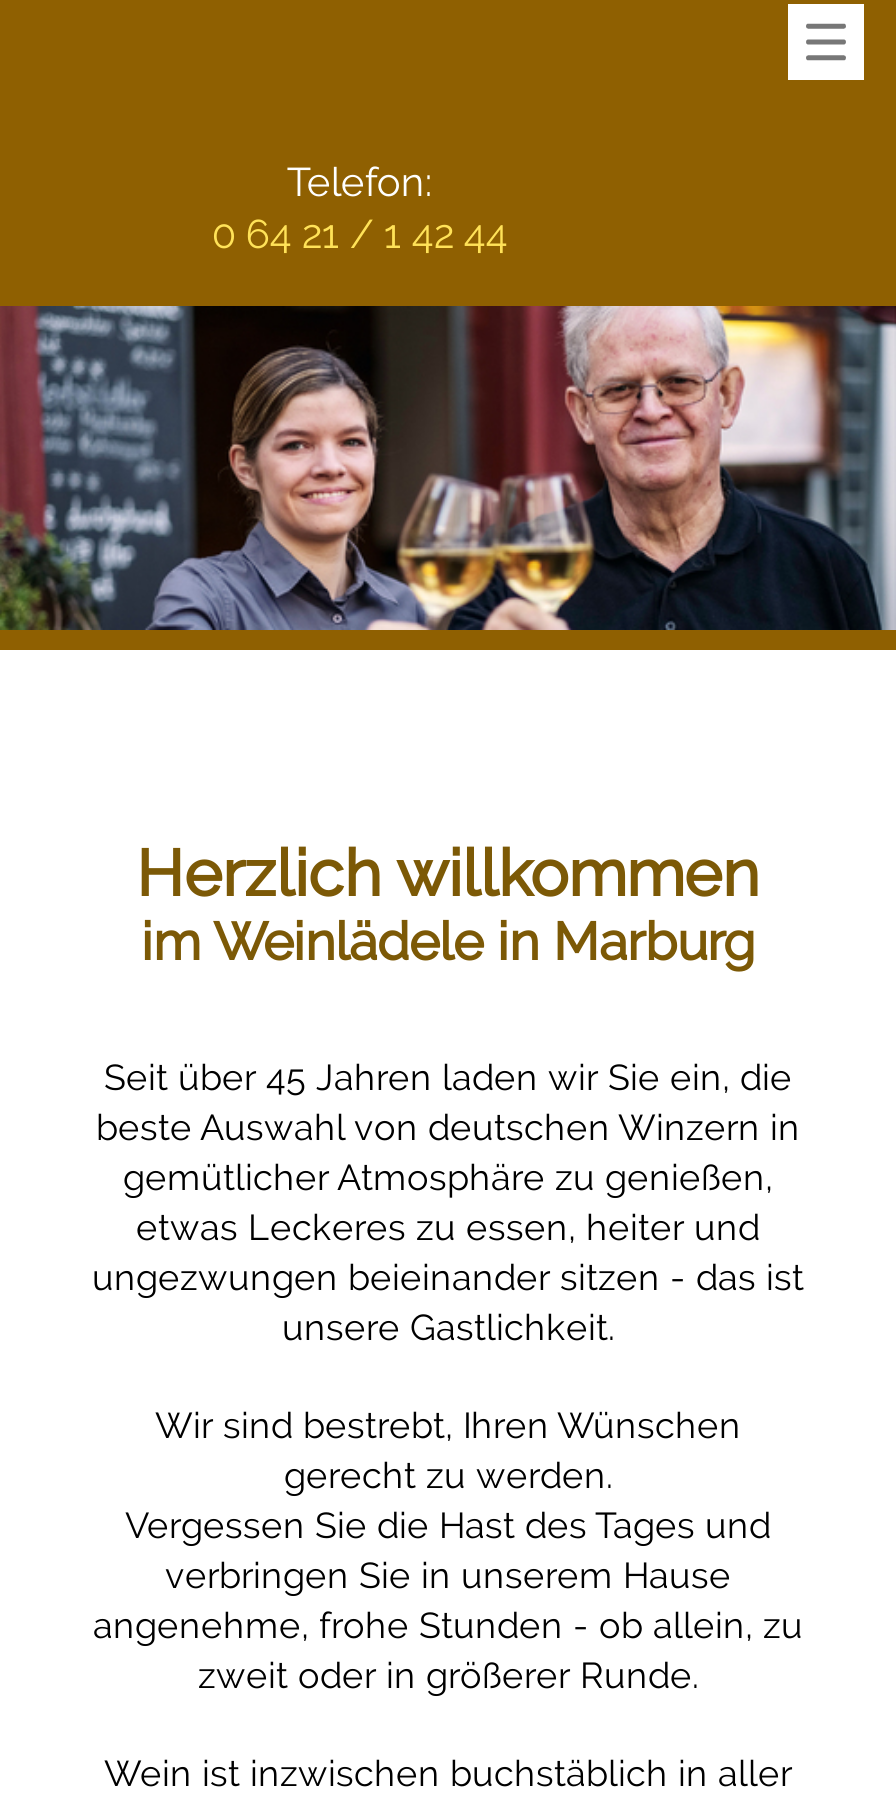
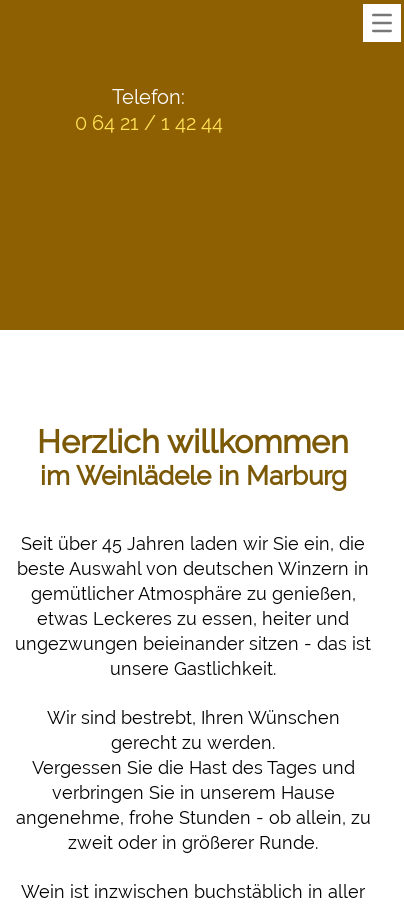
- [image]
